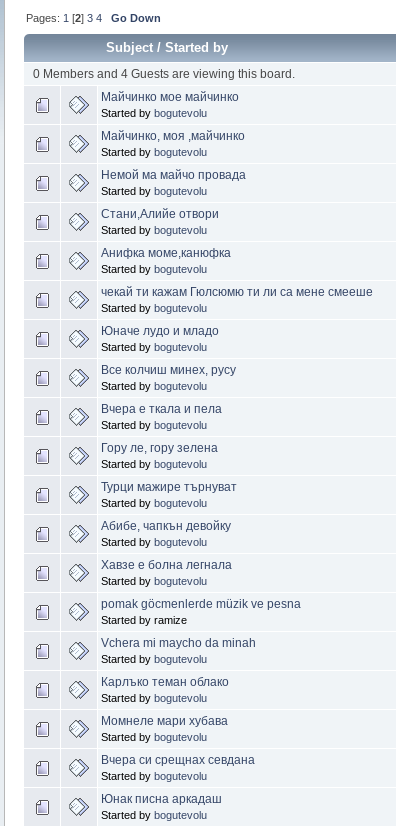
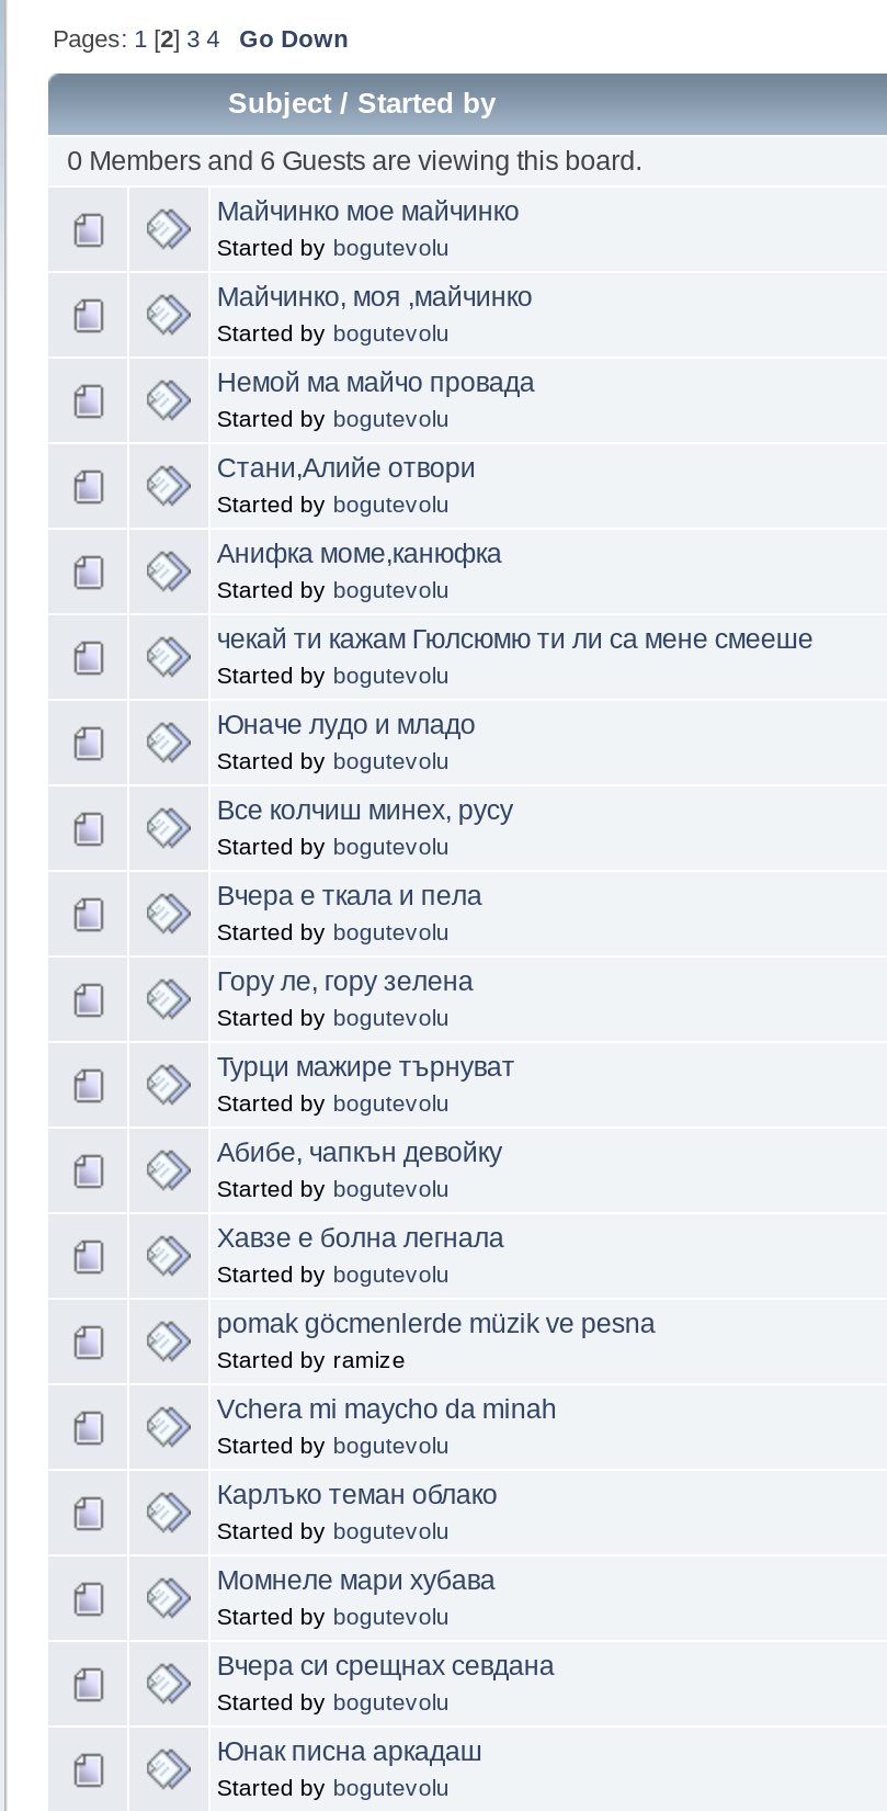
- 0 Members and 4 Guests are viewing this board.
+ 0 Members and 6 Guests are viewing this board.
